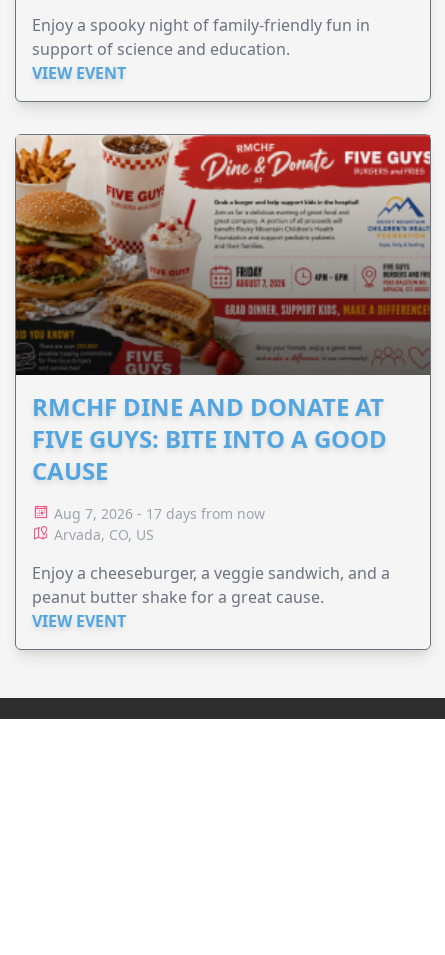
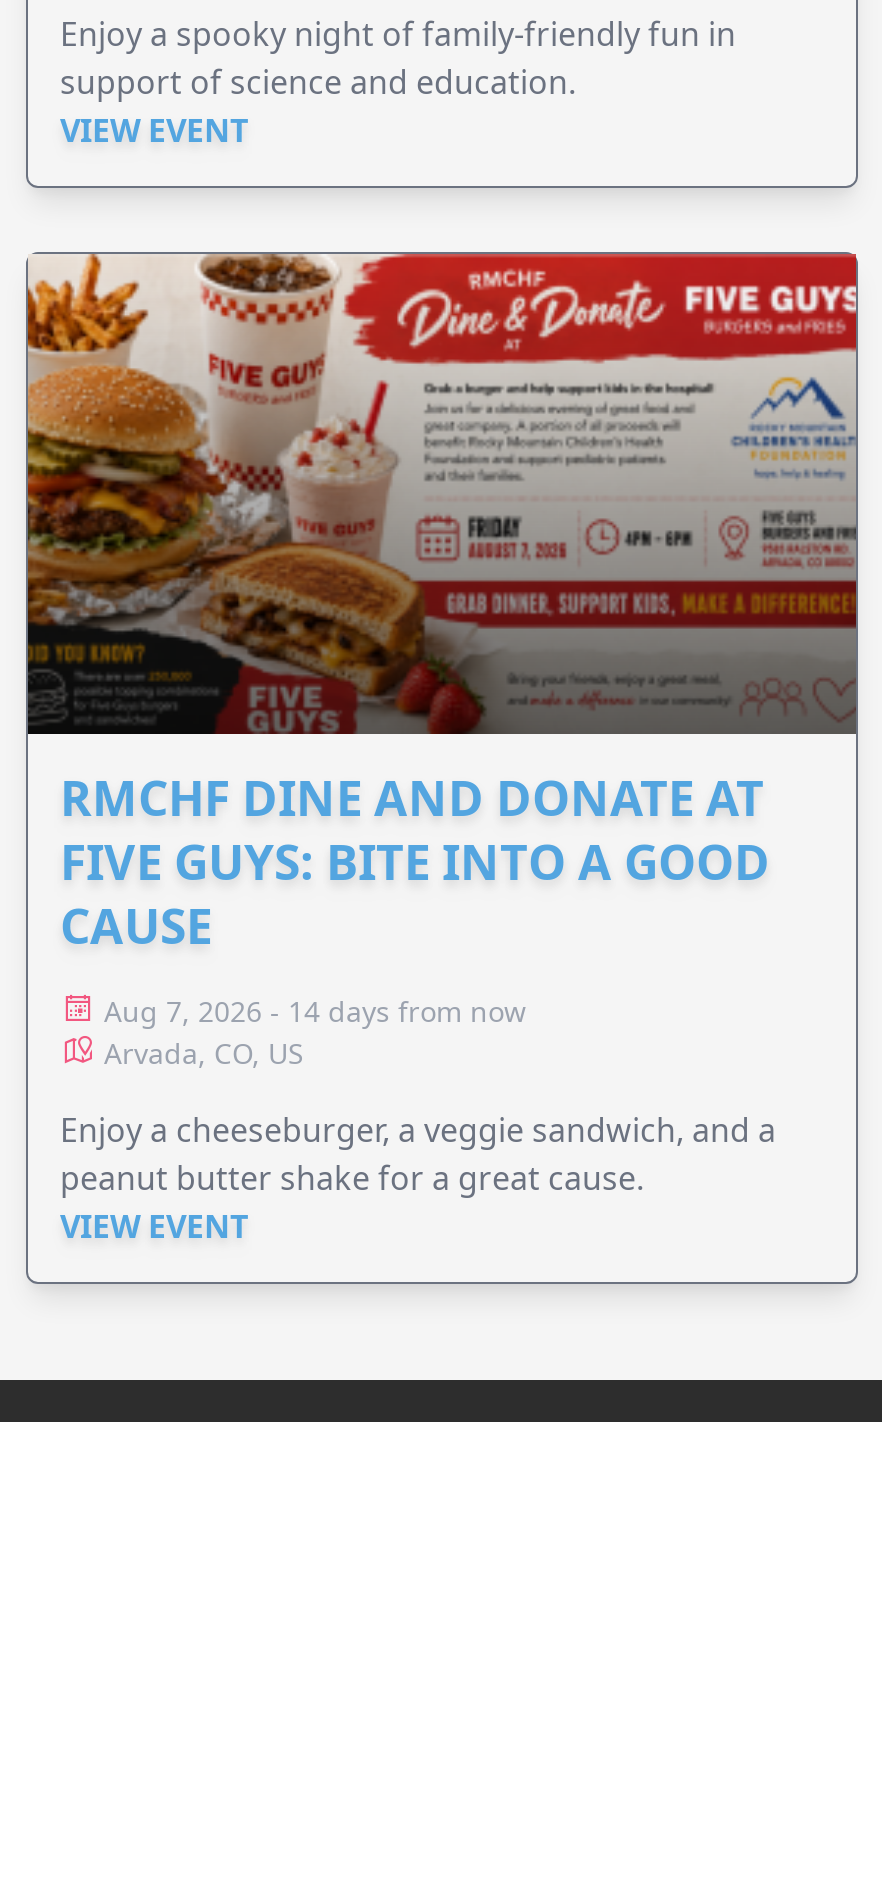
- Aug 7, 2026 - 17 days from now
+ Aug 7, 2026 - 14 days from now
